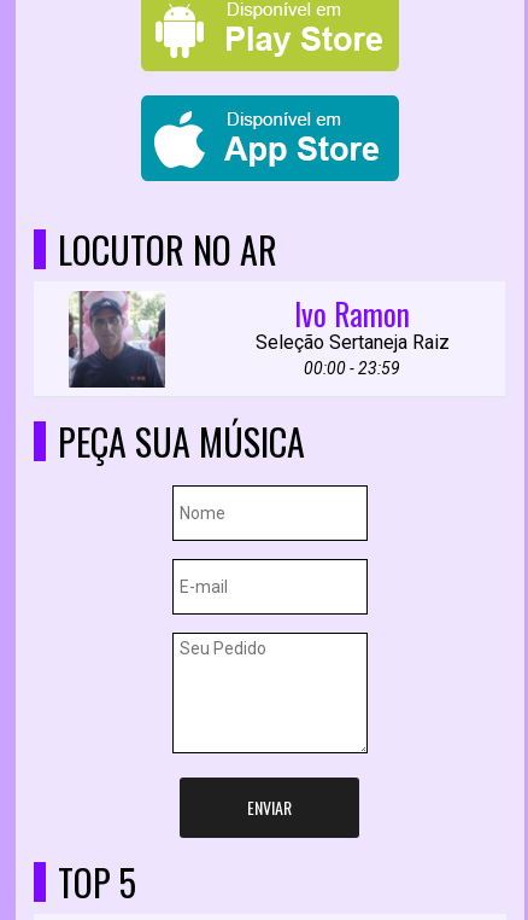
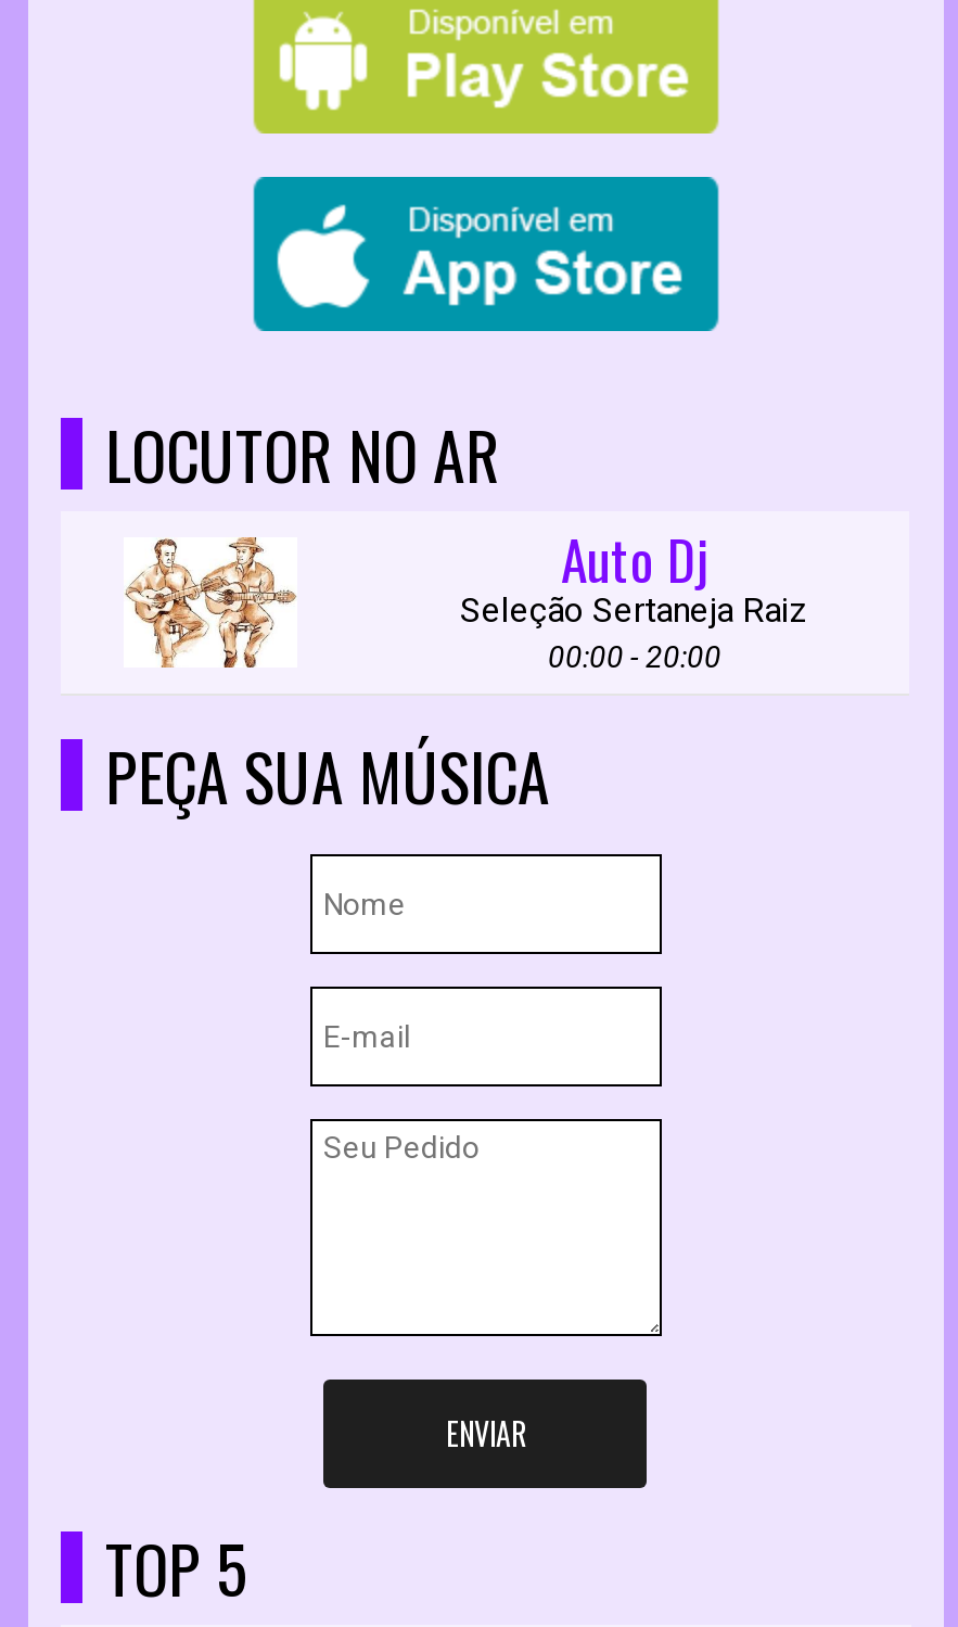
- [image]
+ [image]

- Ivo Ramon
+ Auto Dj

- 00:00 - 23:59
+ 00:00 - 20:00
